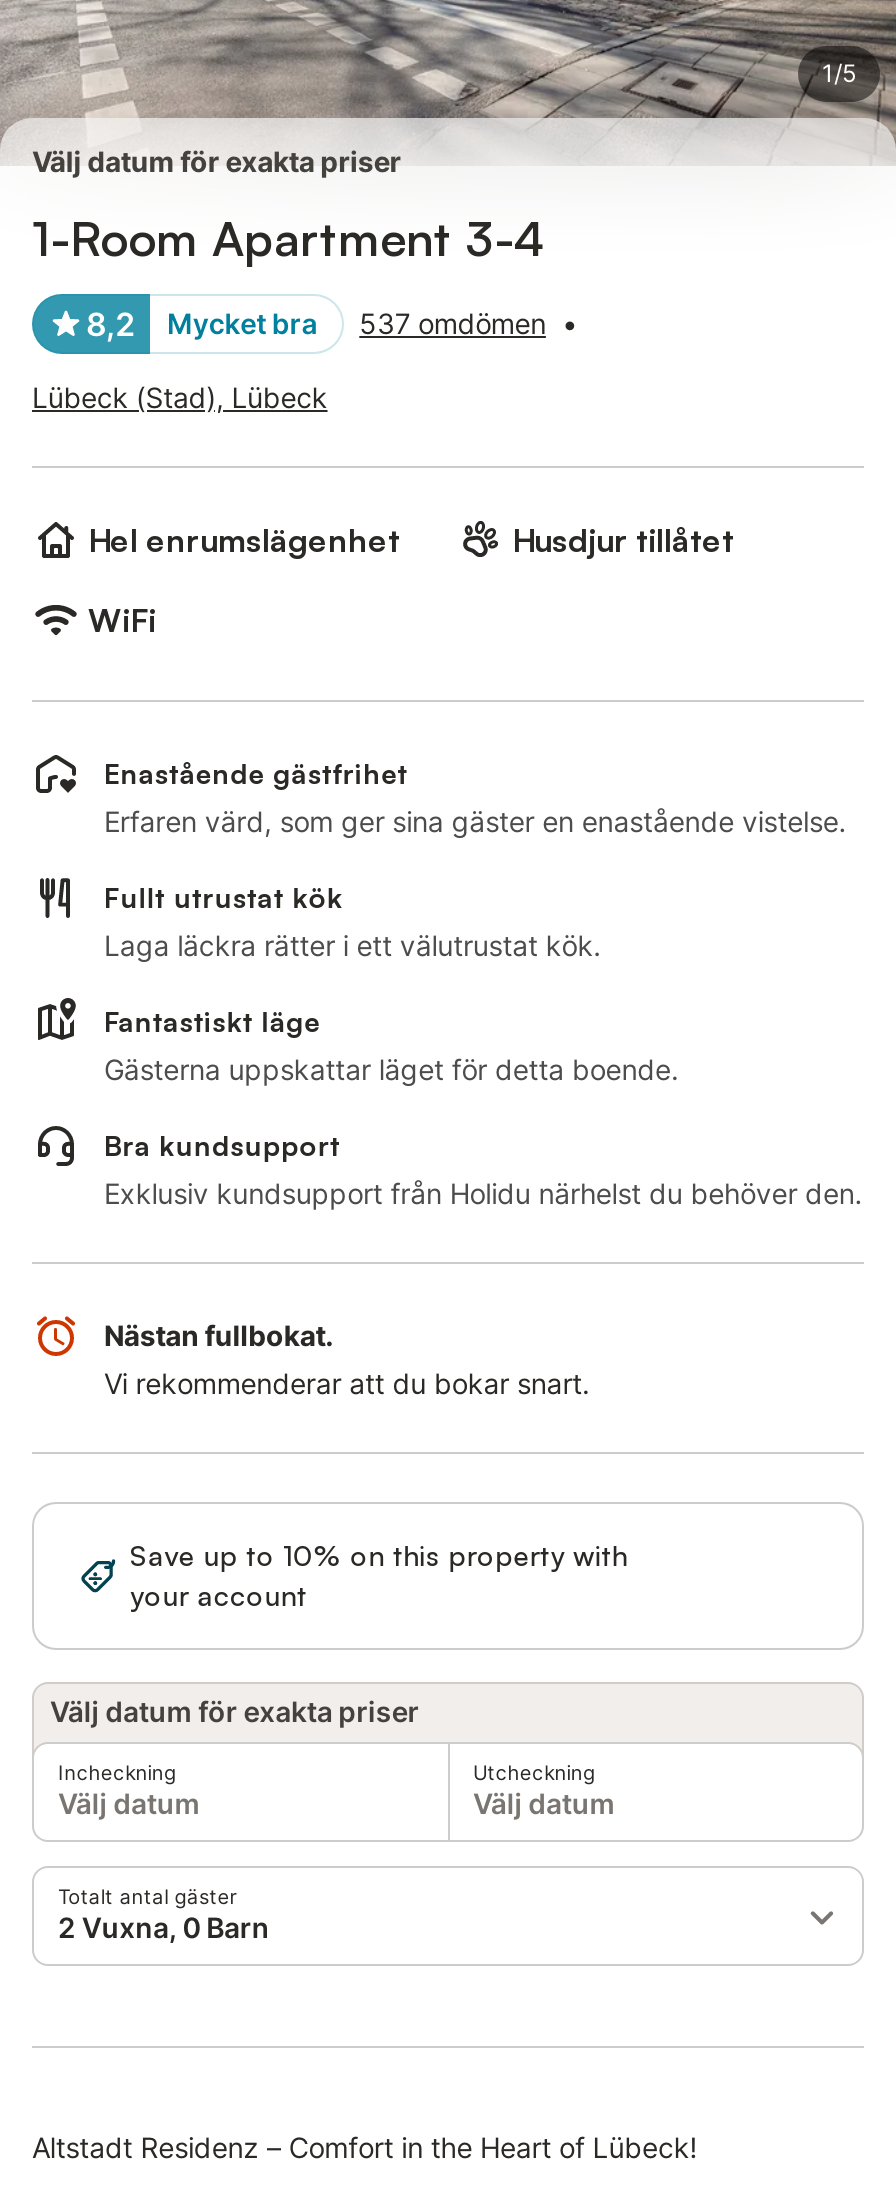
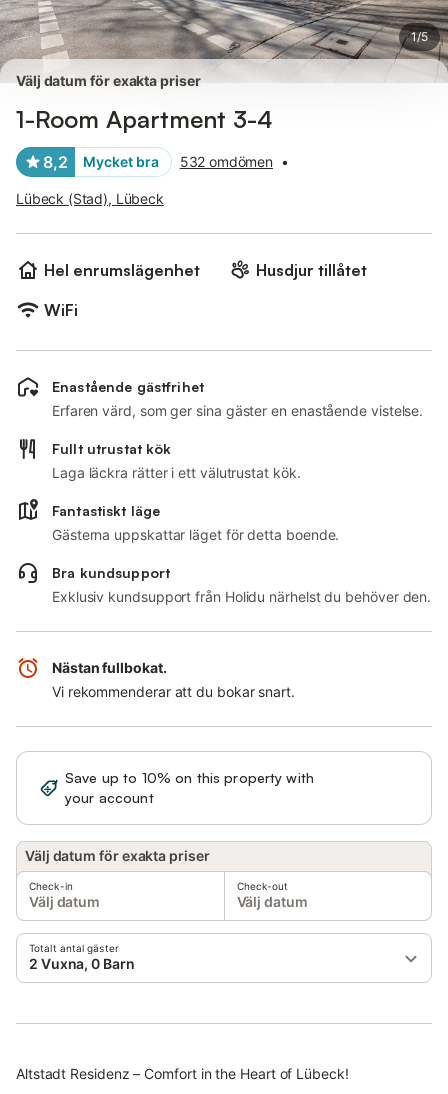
- 8,2 Mycket bra 537 omdömen •
+ 8,2 Mycket bra 532 omdömen •

- Incheckning
+ Check-in

- Utcheckning
+ Check-out
